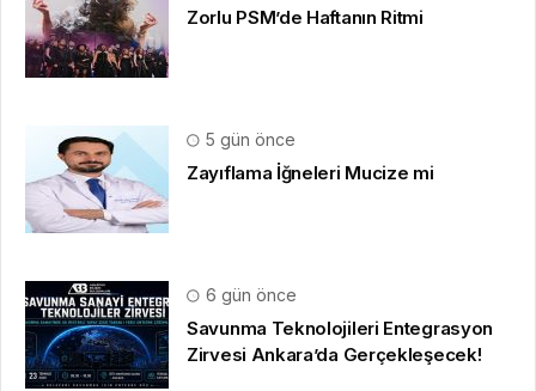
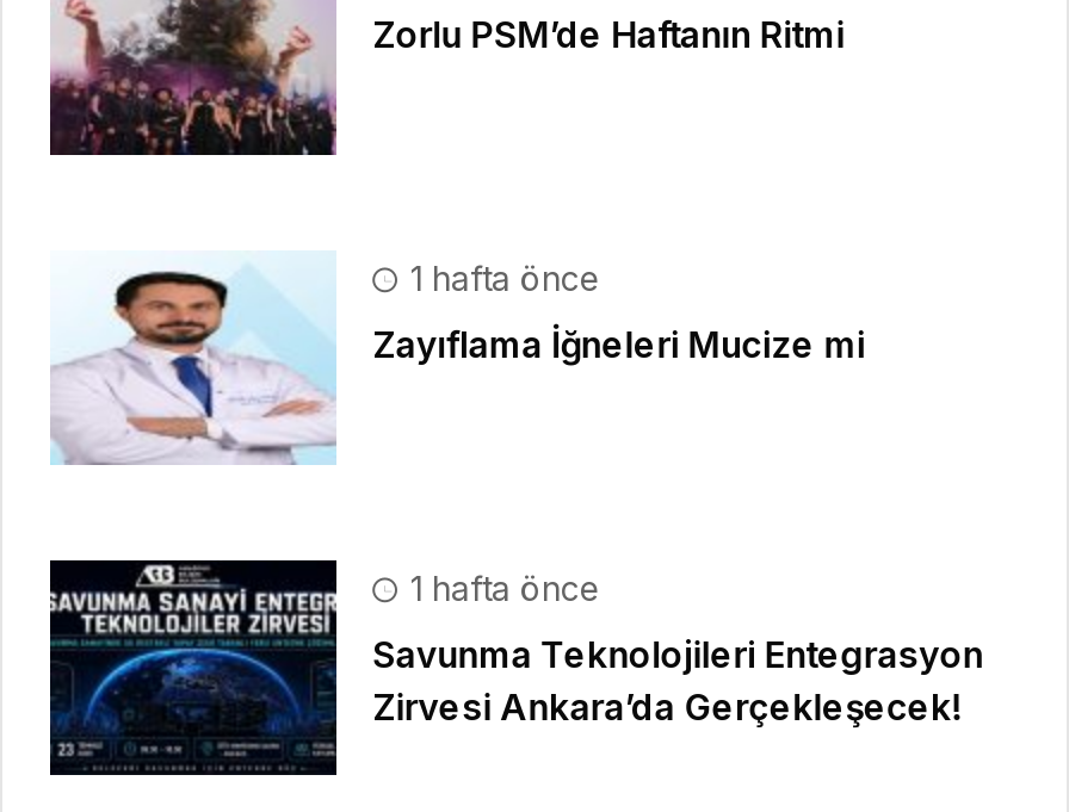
- 5 gün önce
+ 1 hafta önce

- 6 gün önce
+ 1 hafta önce
